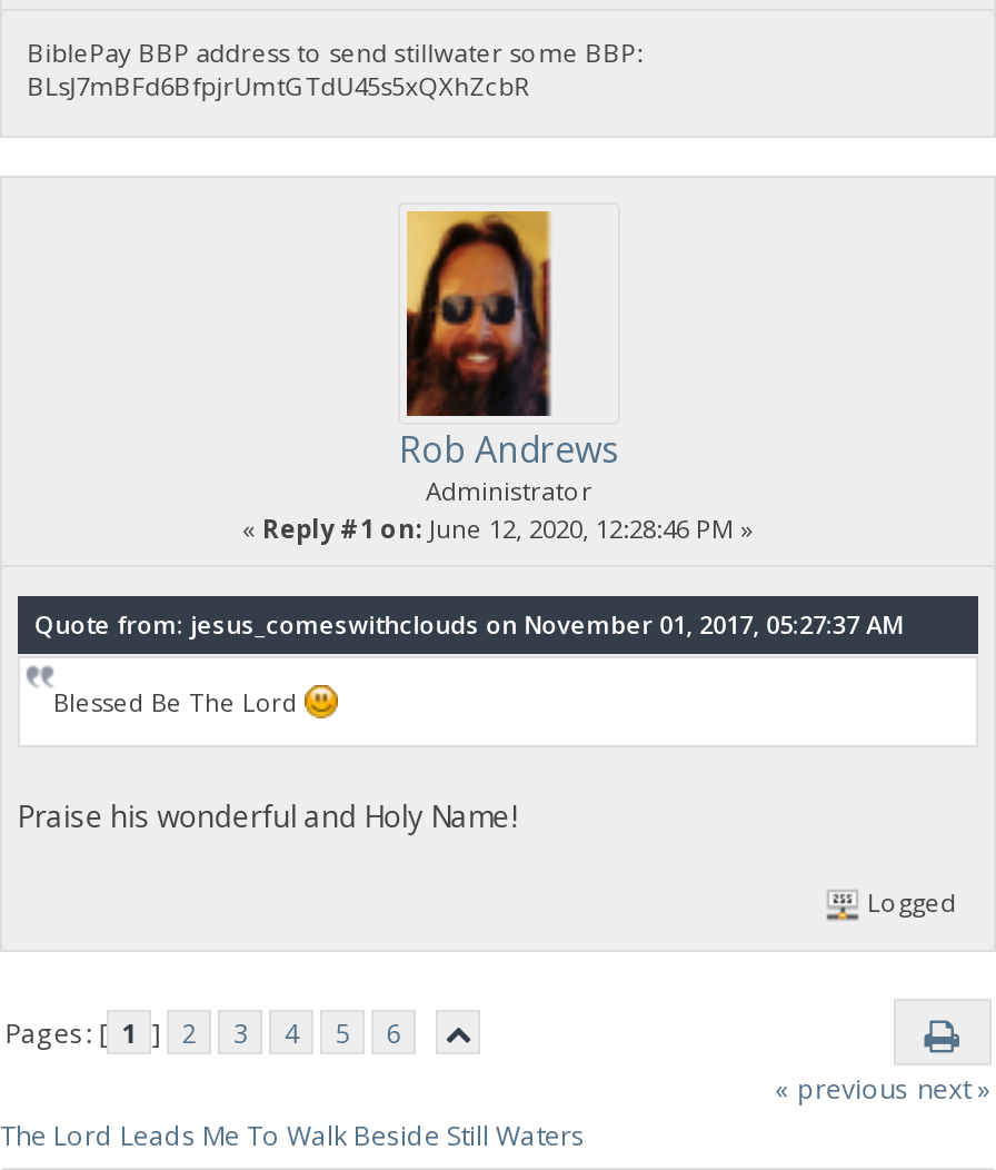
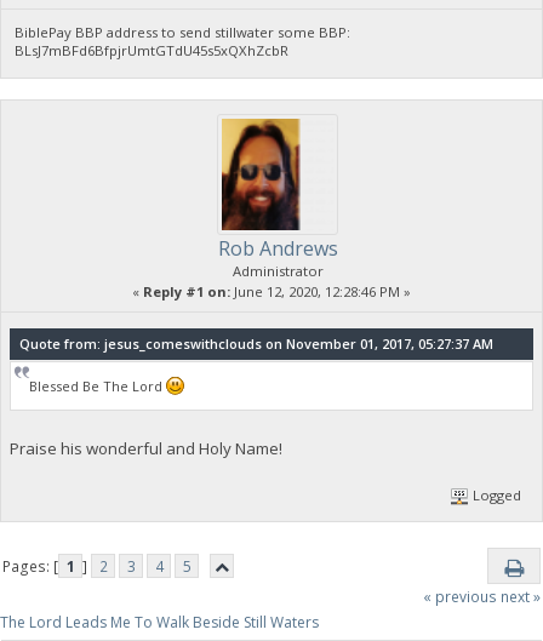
- 6
